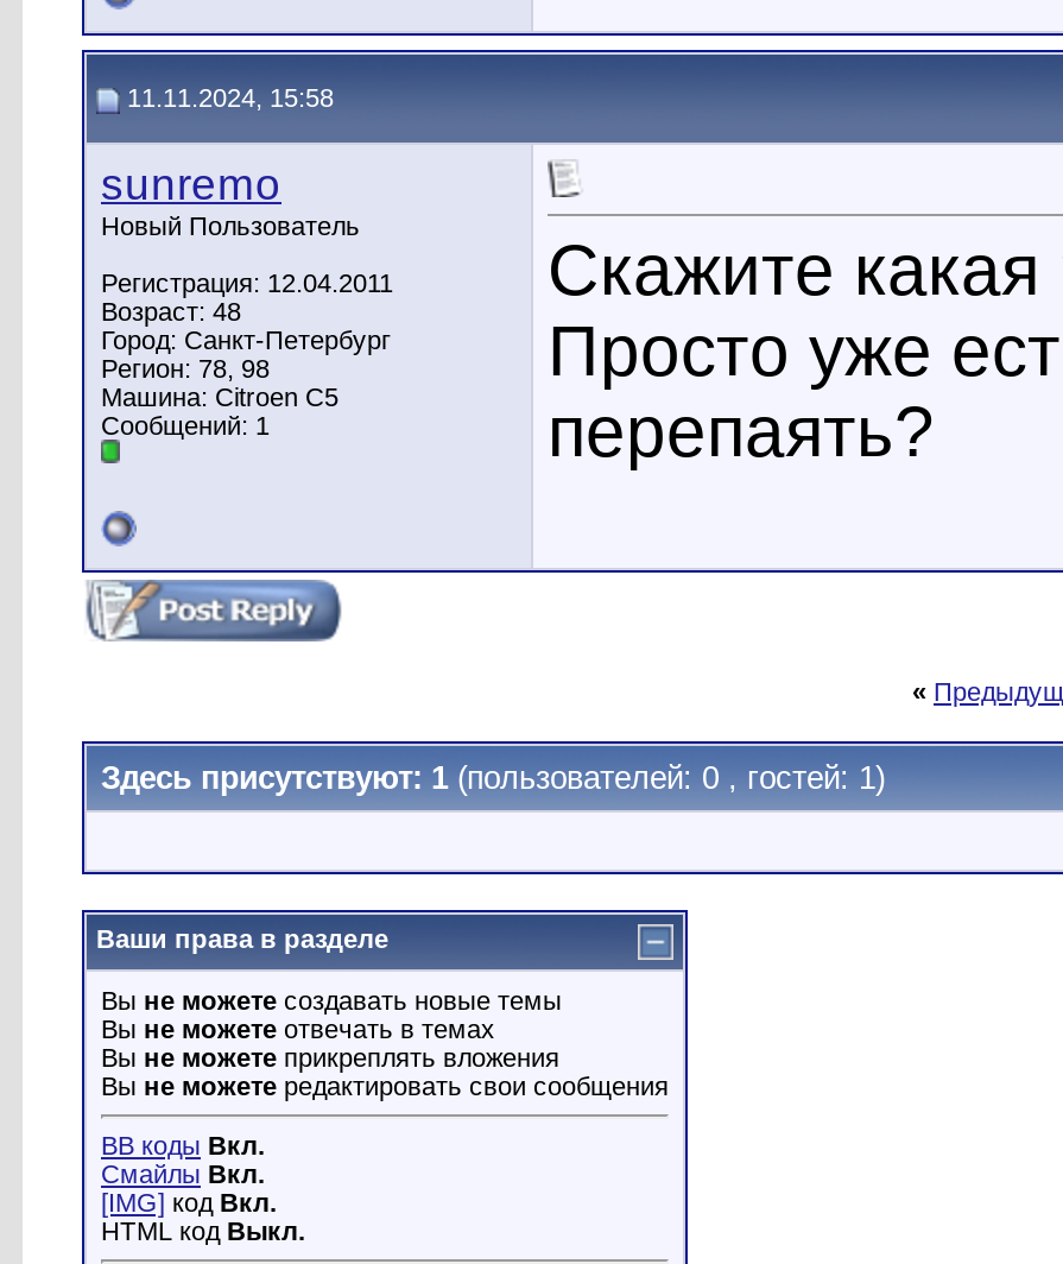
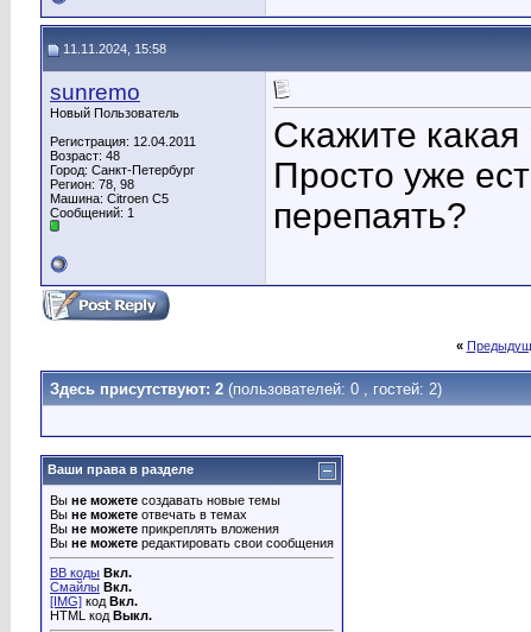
- Здесь присутствуют: 1 (пользователей: 0 , гостей: 1)
+ Здесь присутствуют: 2 (пользователей: 0 , гостей: 2)
